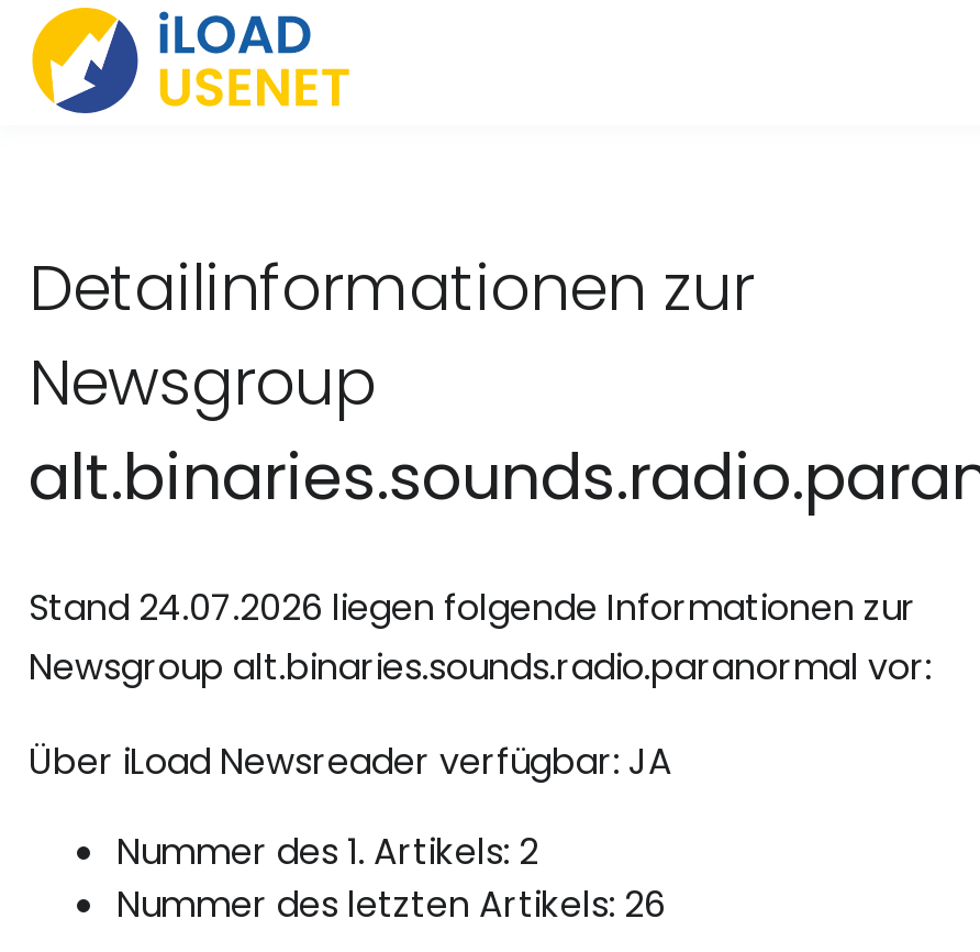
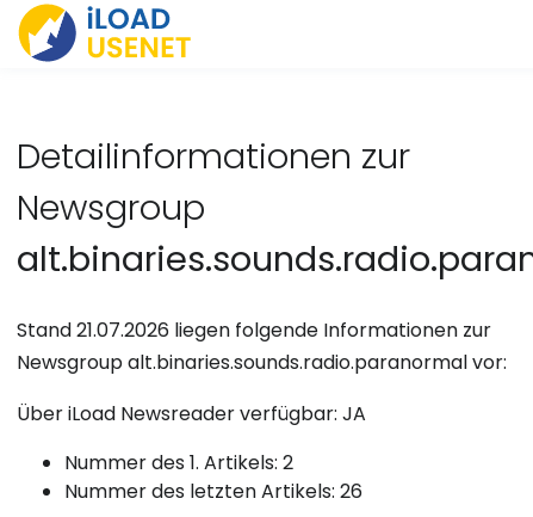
- Stand 24.07.2026 liegen folgende Informationen zur
+ Stand 21.07.2026 liegen folgende Informationen zur
